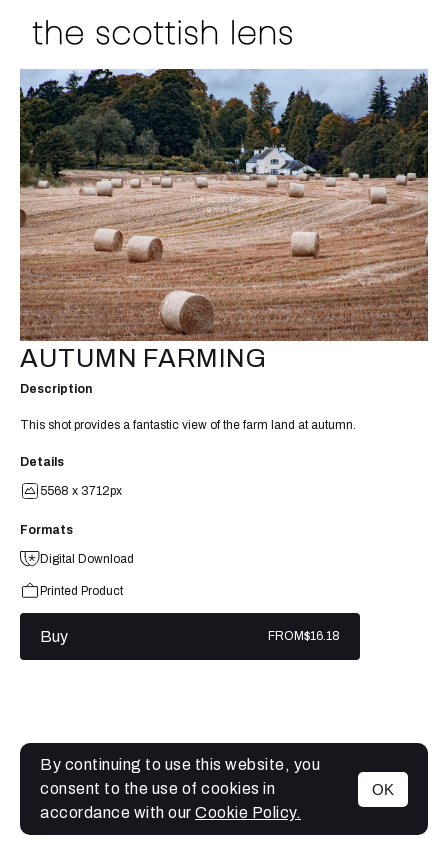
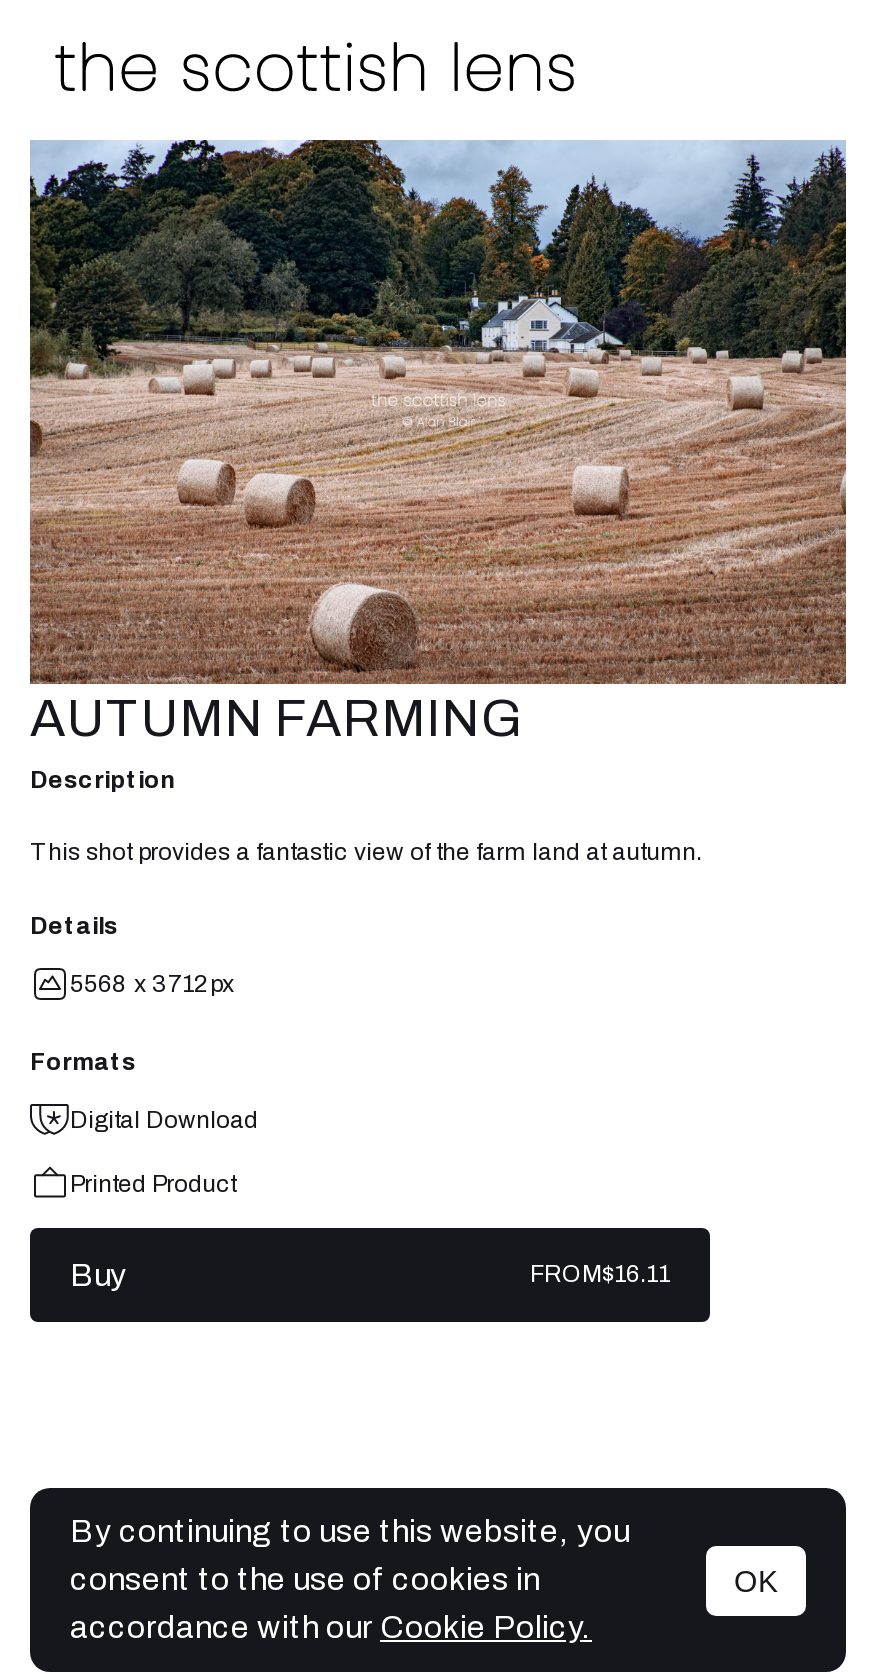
- FROM$16.18
+ FROM$16.11
